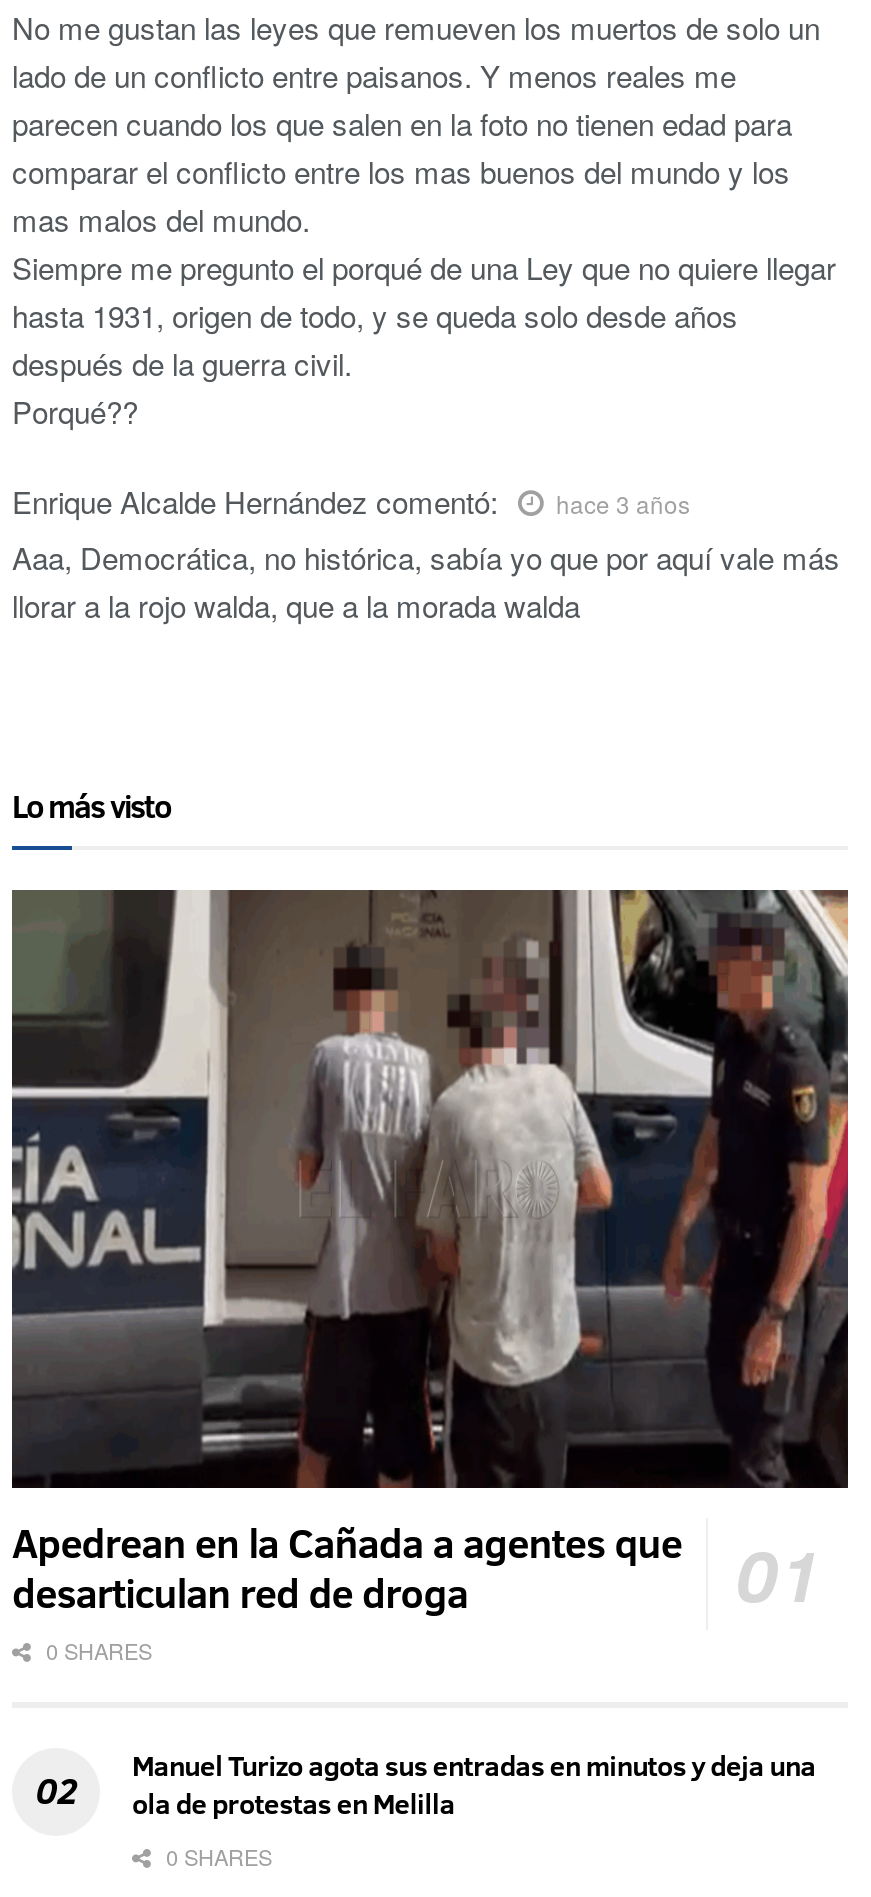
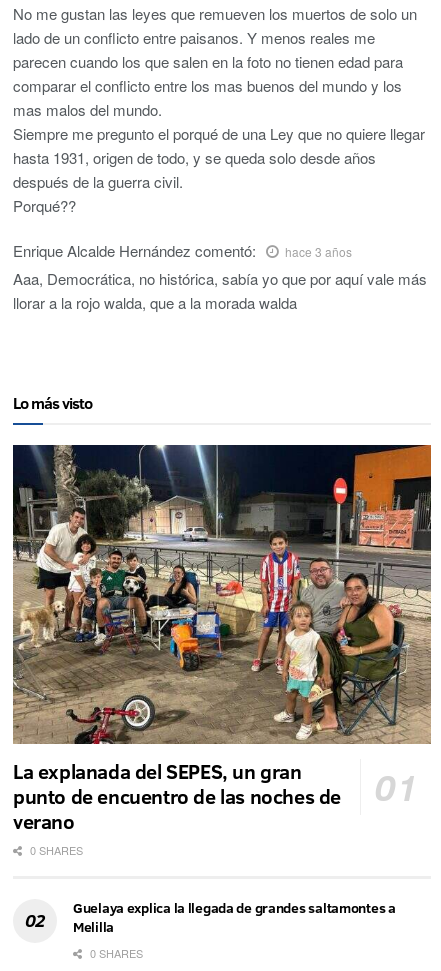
- [image]
- Apedrean en la Cañada a agentes que
- desarticulan red de droga
+ [image]
+ La explanada del SEPES, un gran
+ punto de encuentro de las noches de
+ verano

- Manuel Turizo agota sus entradas en minutos y deja una
- ola de protestas en Melilla
+ Guelaya explica la llegada de grandes saltamontes a
+ Melilla
